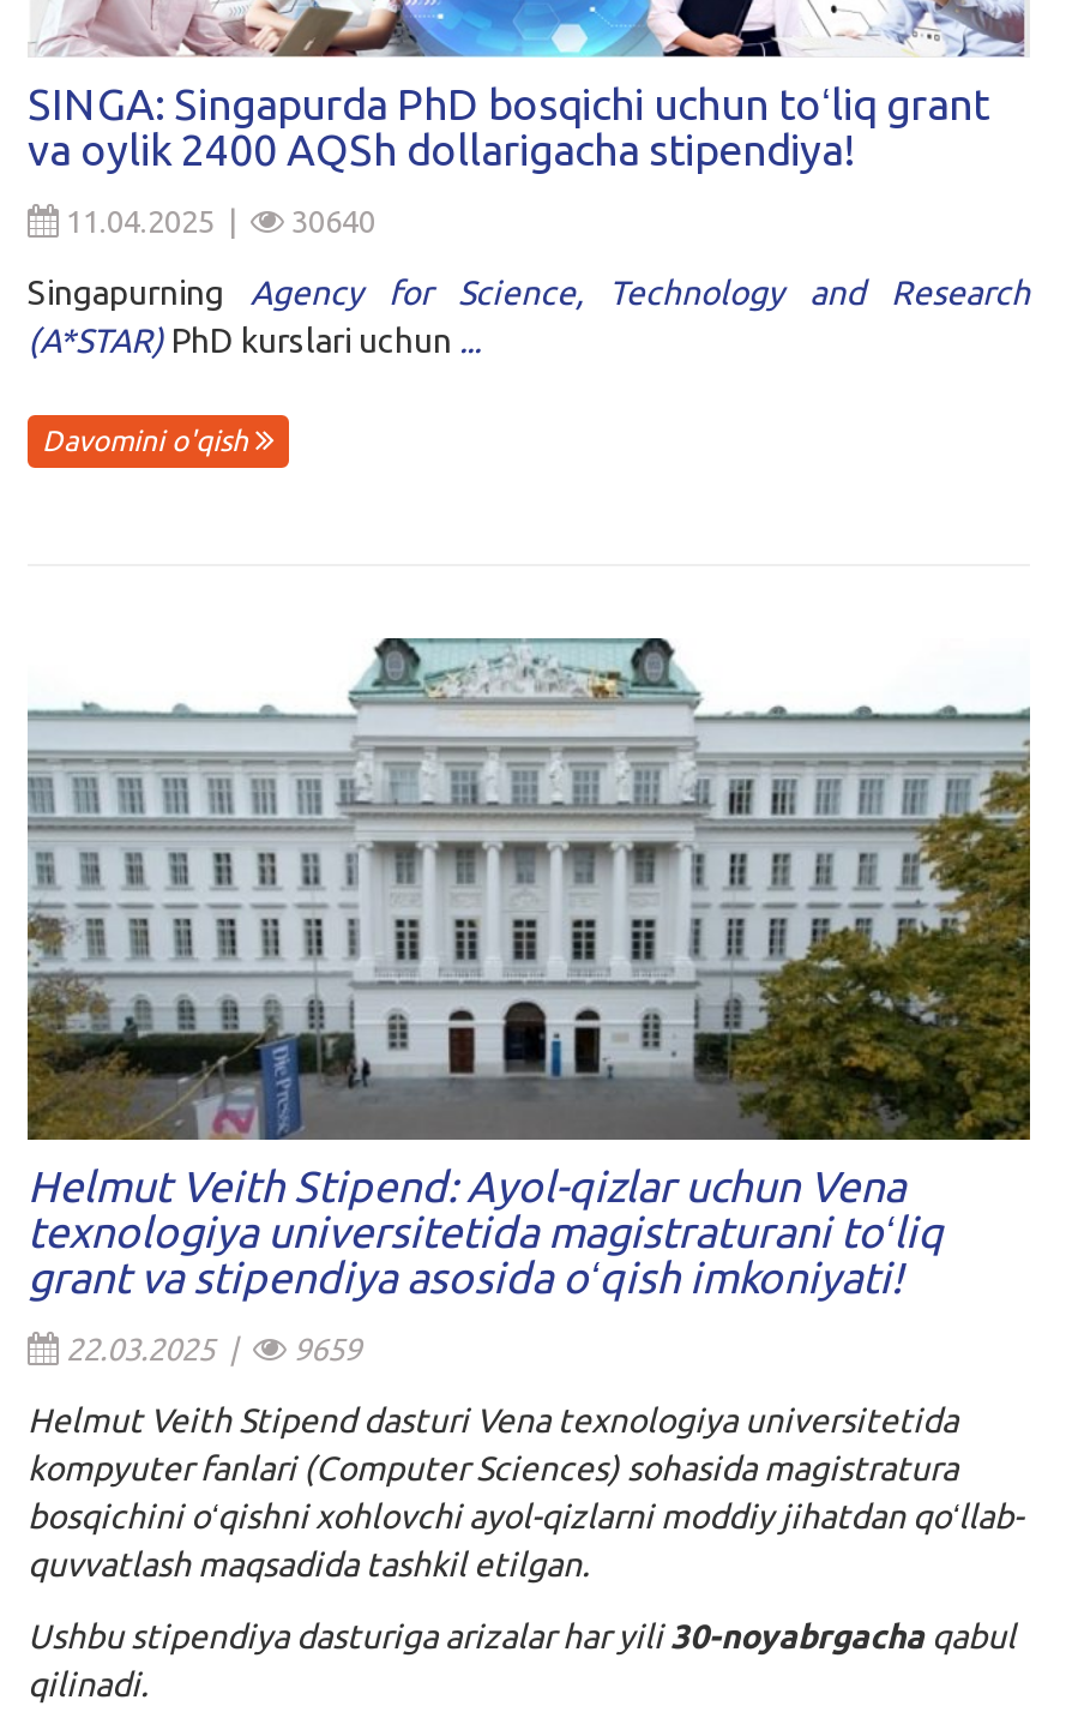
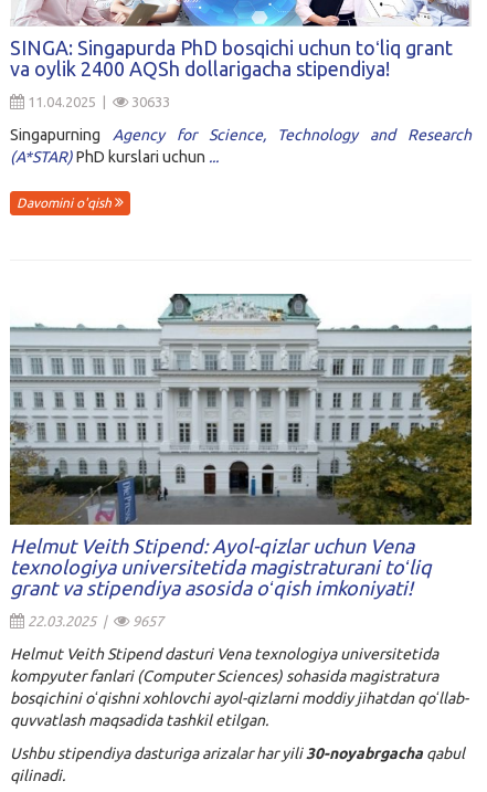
- 30640
+ 30633

- 9659
+ 9657
